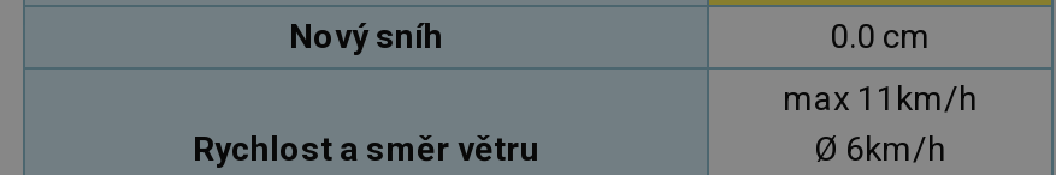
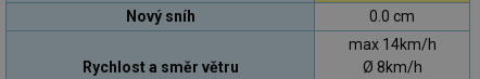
- max 11km/h
+ max 14km/h

- Ø 6km/h
+ Ø 8km/h
